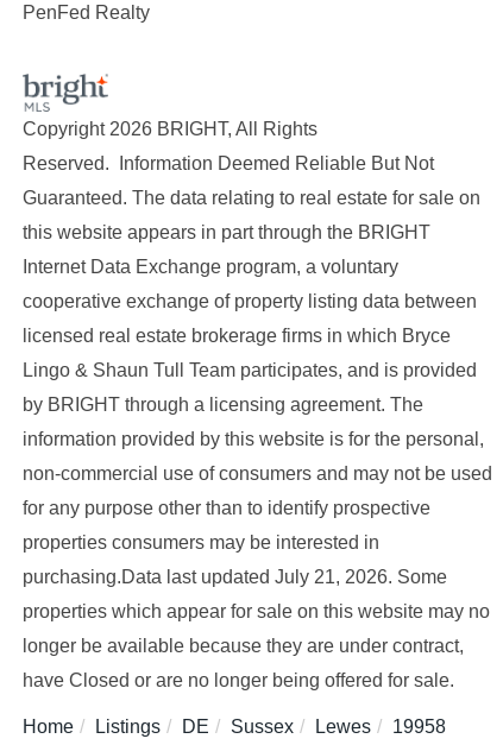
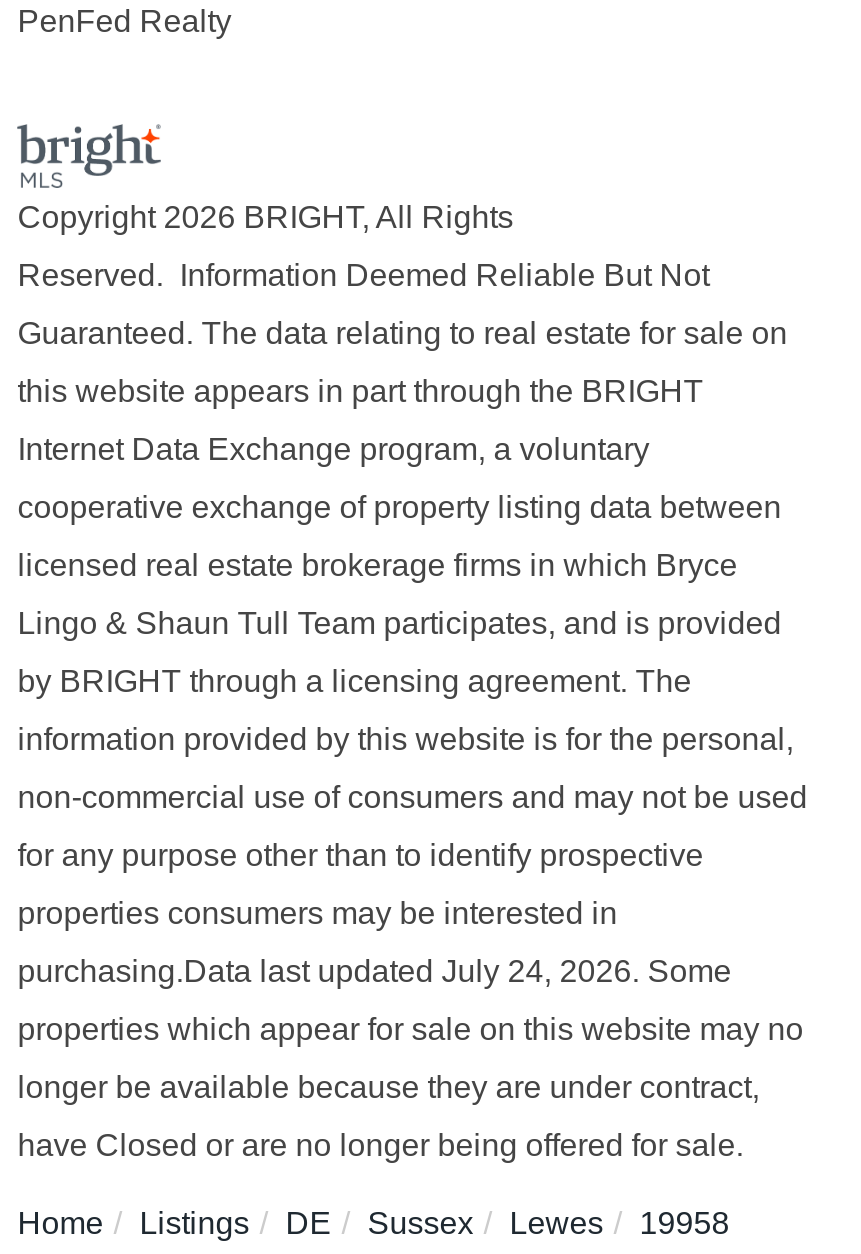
- purchasing.Data last updated July 21, 2026. Some
+ purchasing.Data last updated July 24, 2026. Some
